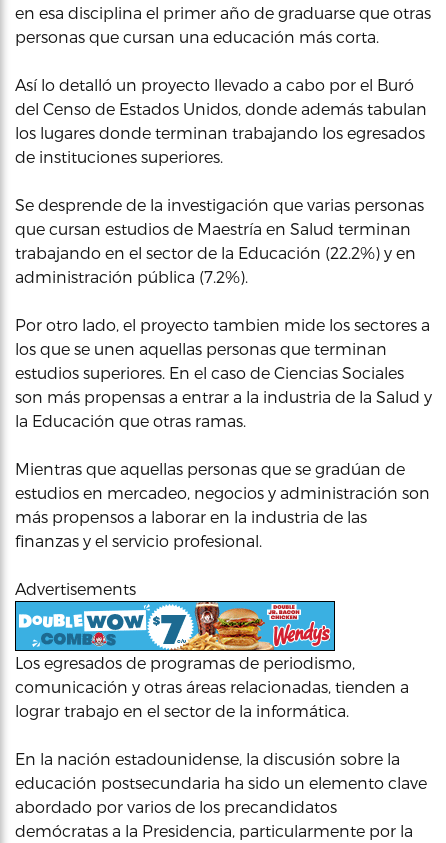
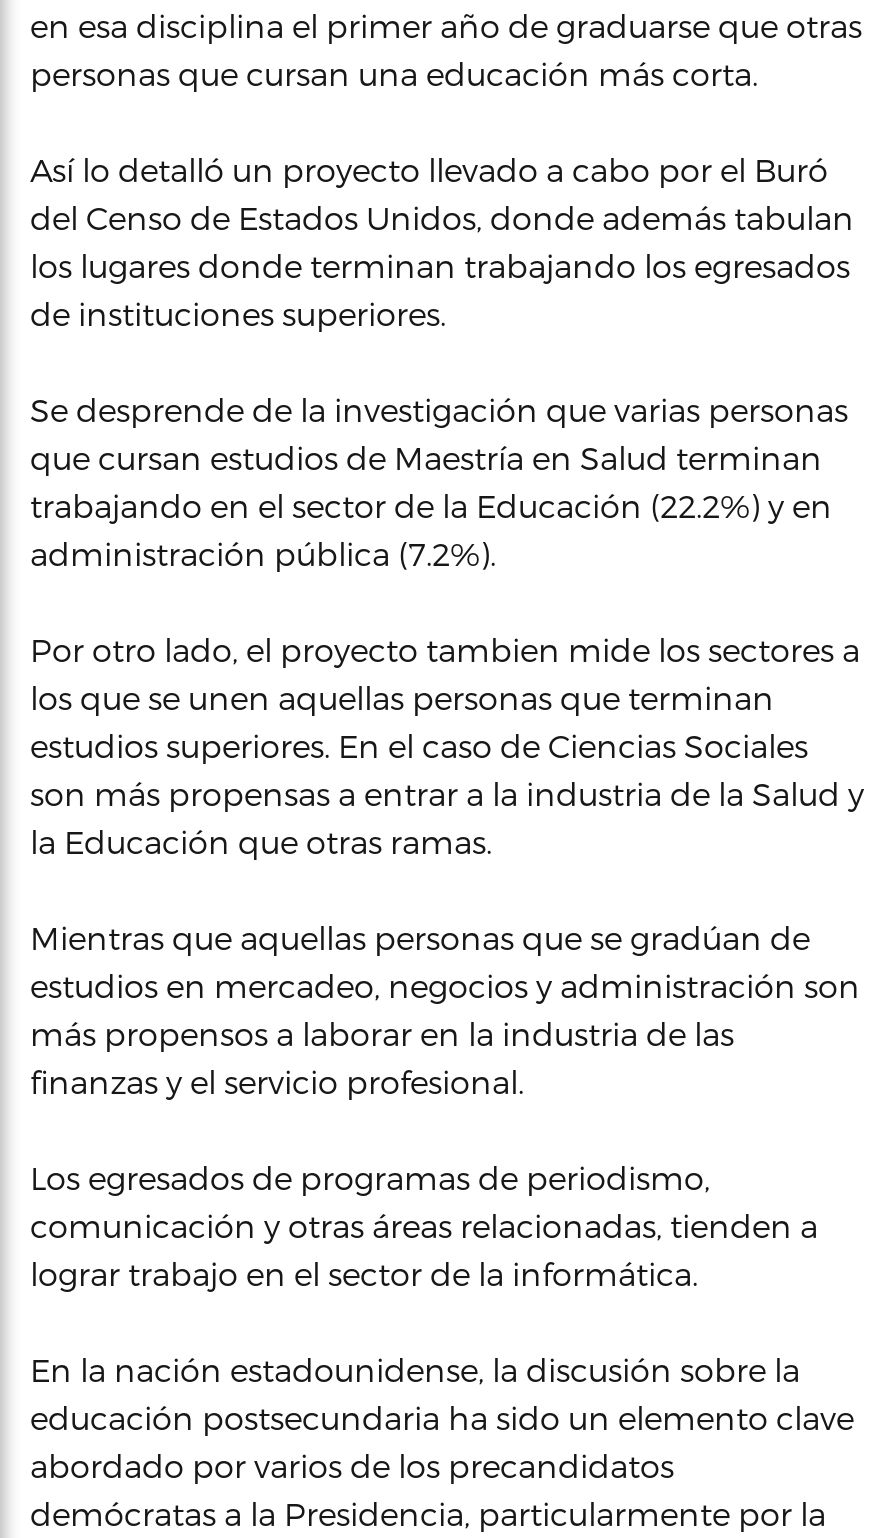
- Advertisements

- [image]
